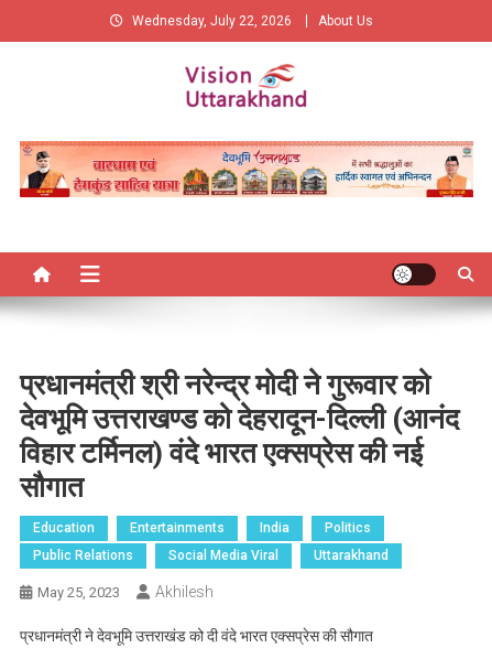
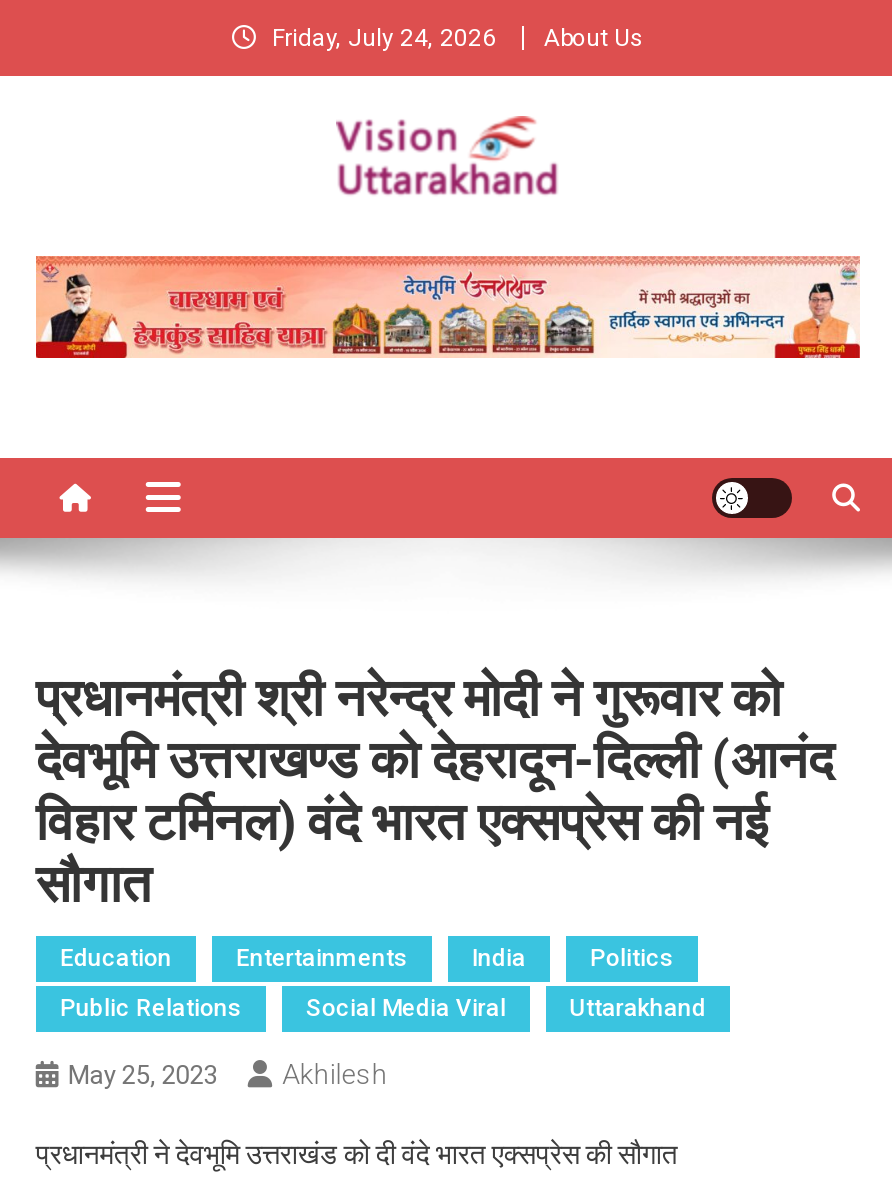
- Wednesday, July 22, 2026
+ Friday, July 24, 2026
